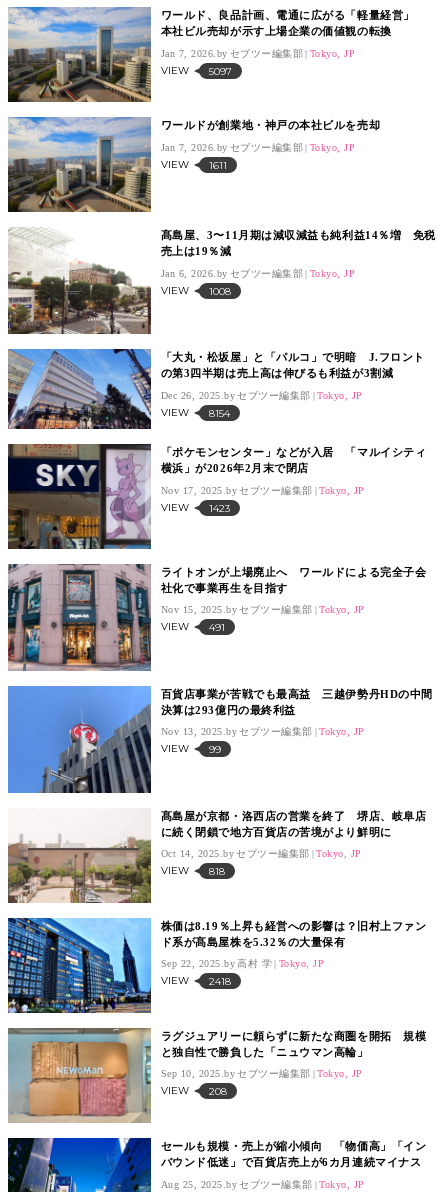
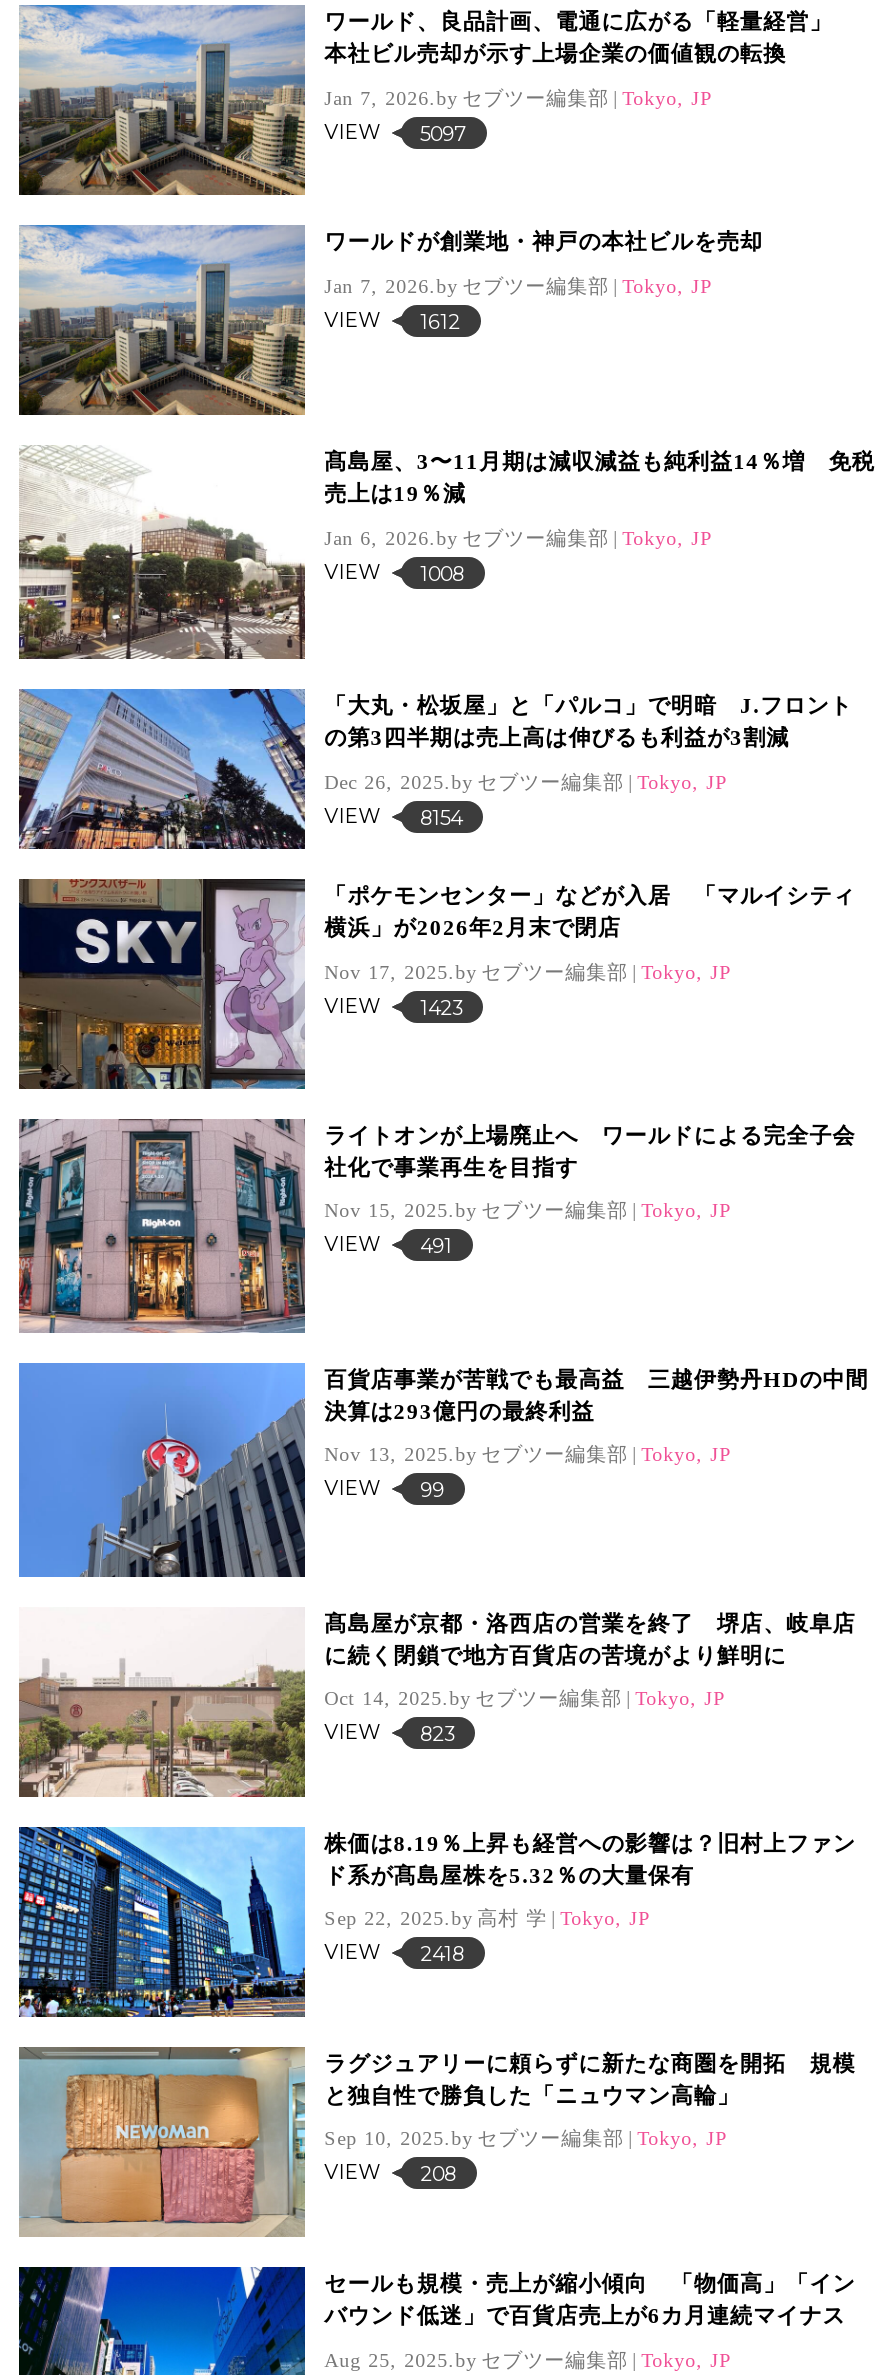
- VIEW 1611
+ VIEW 1612

- VIEW 818
+ VIEW 823
